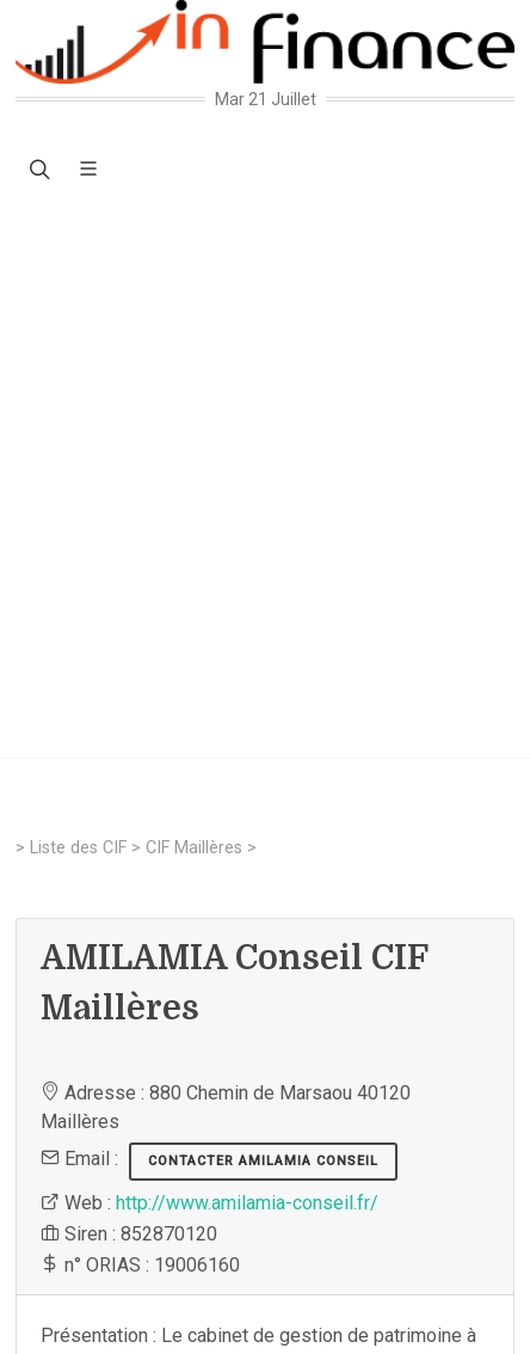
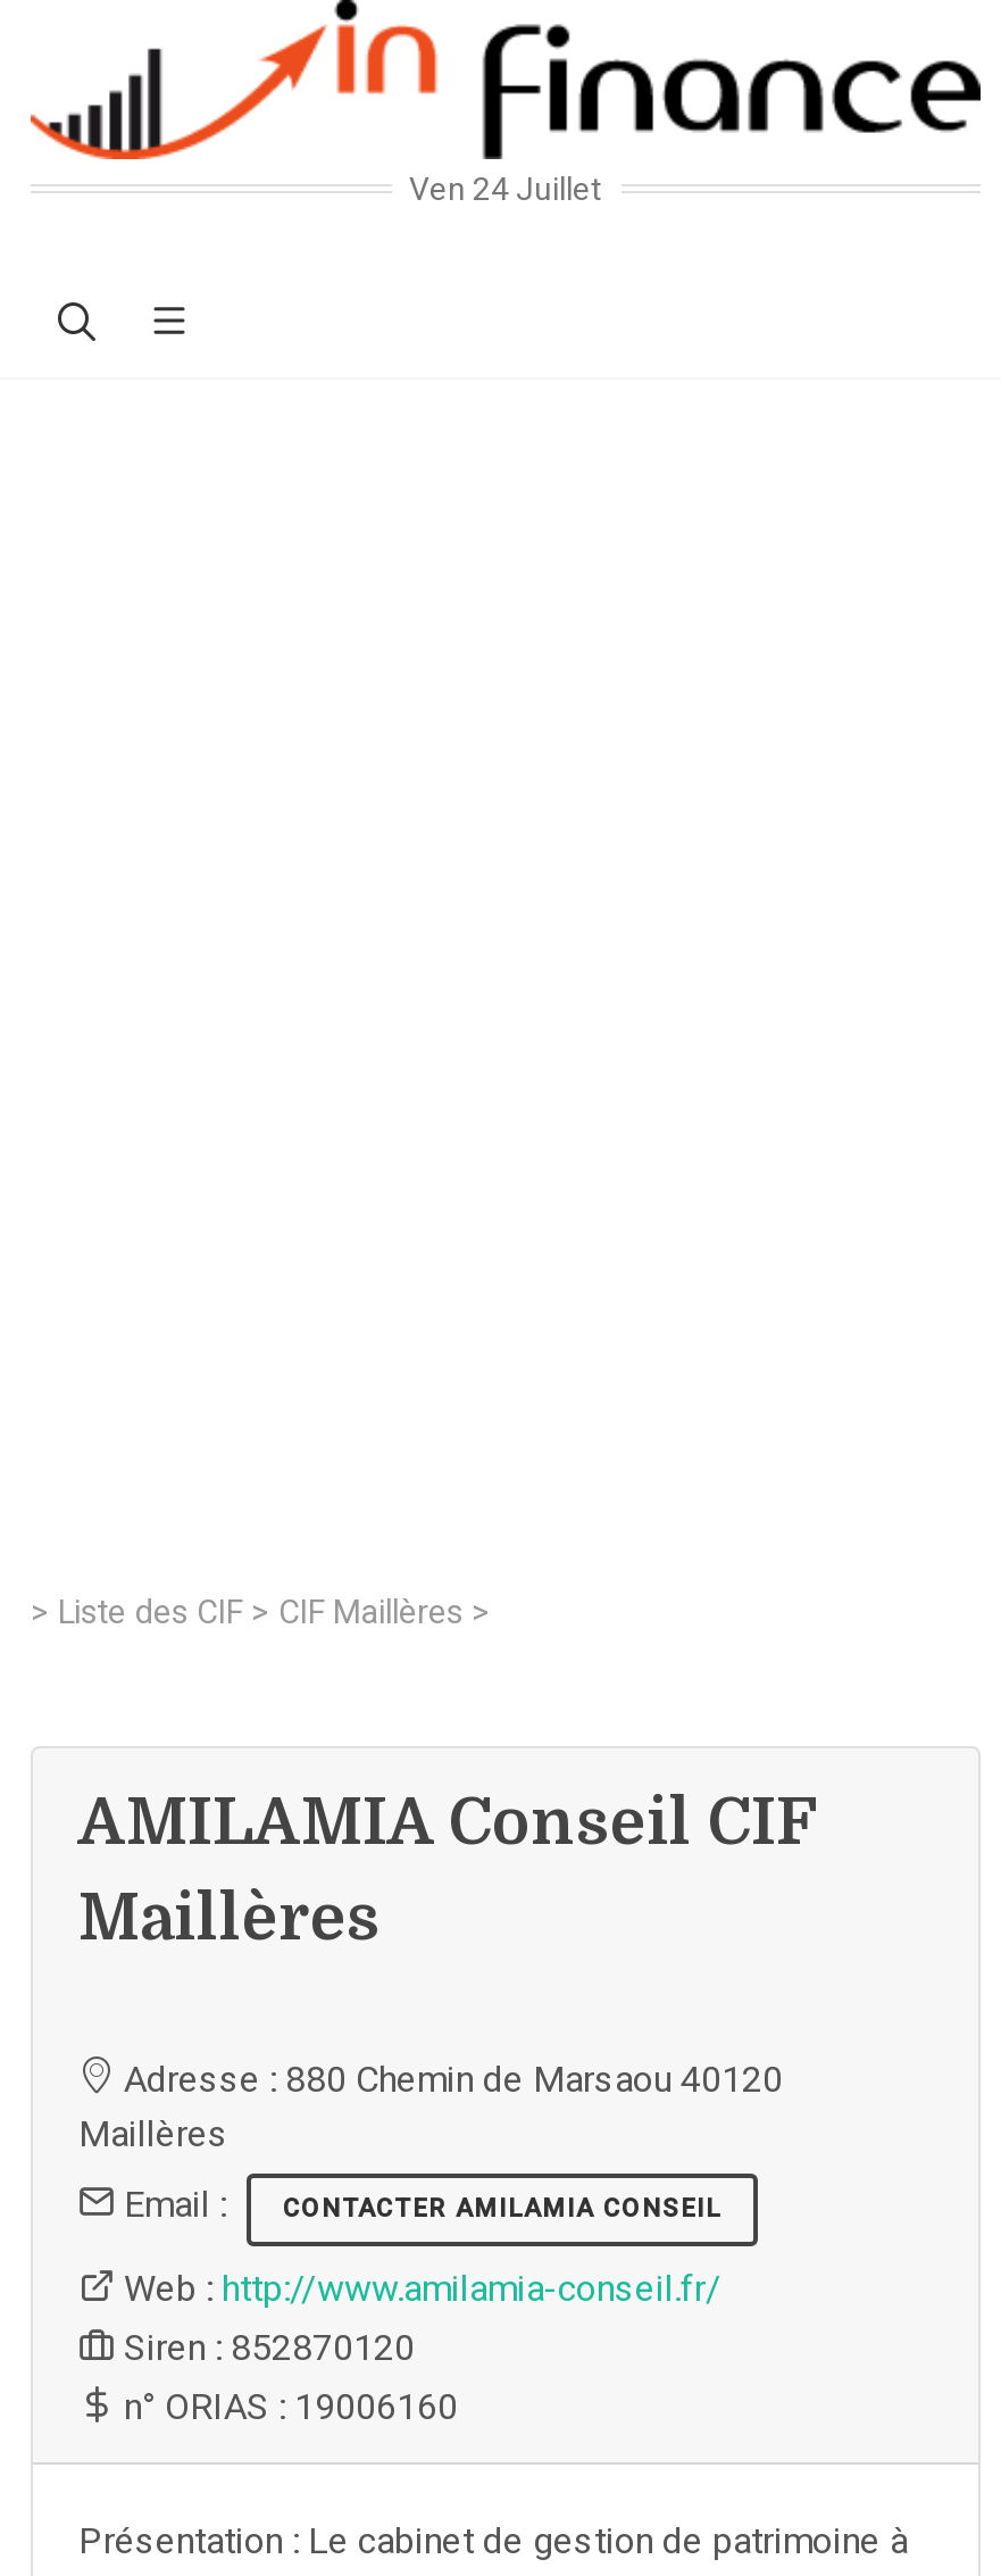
- Mar 21 Juillet
+ Ven 24 Juillet
